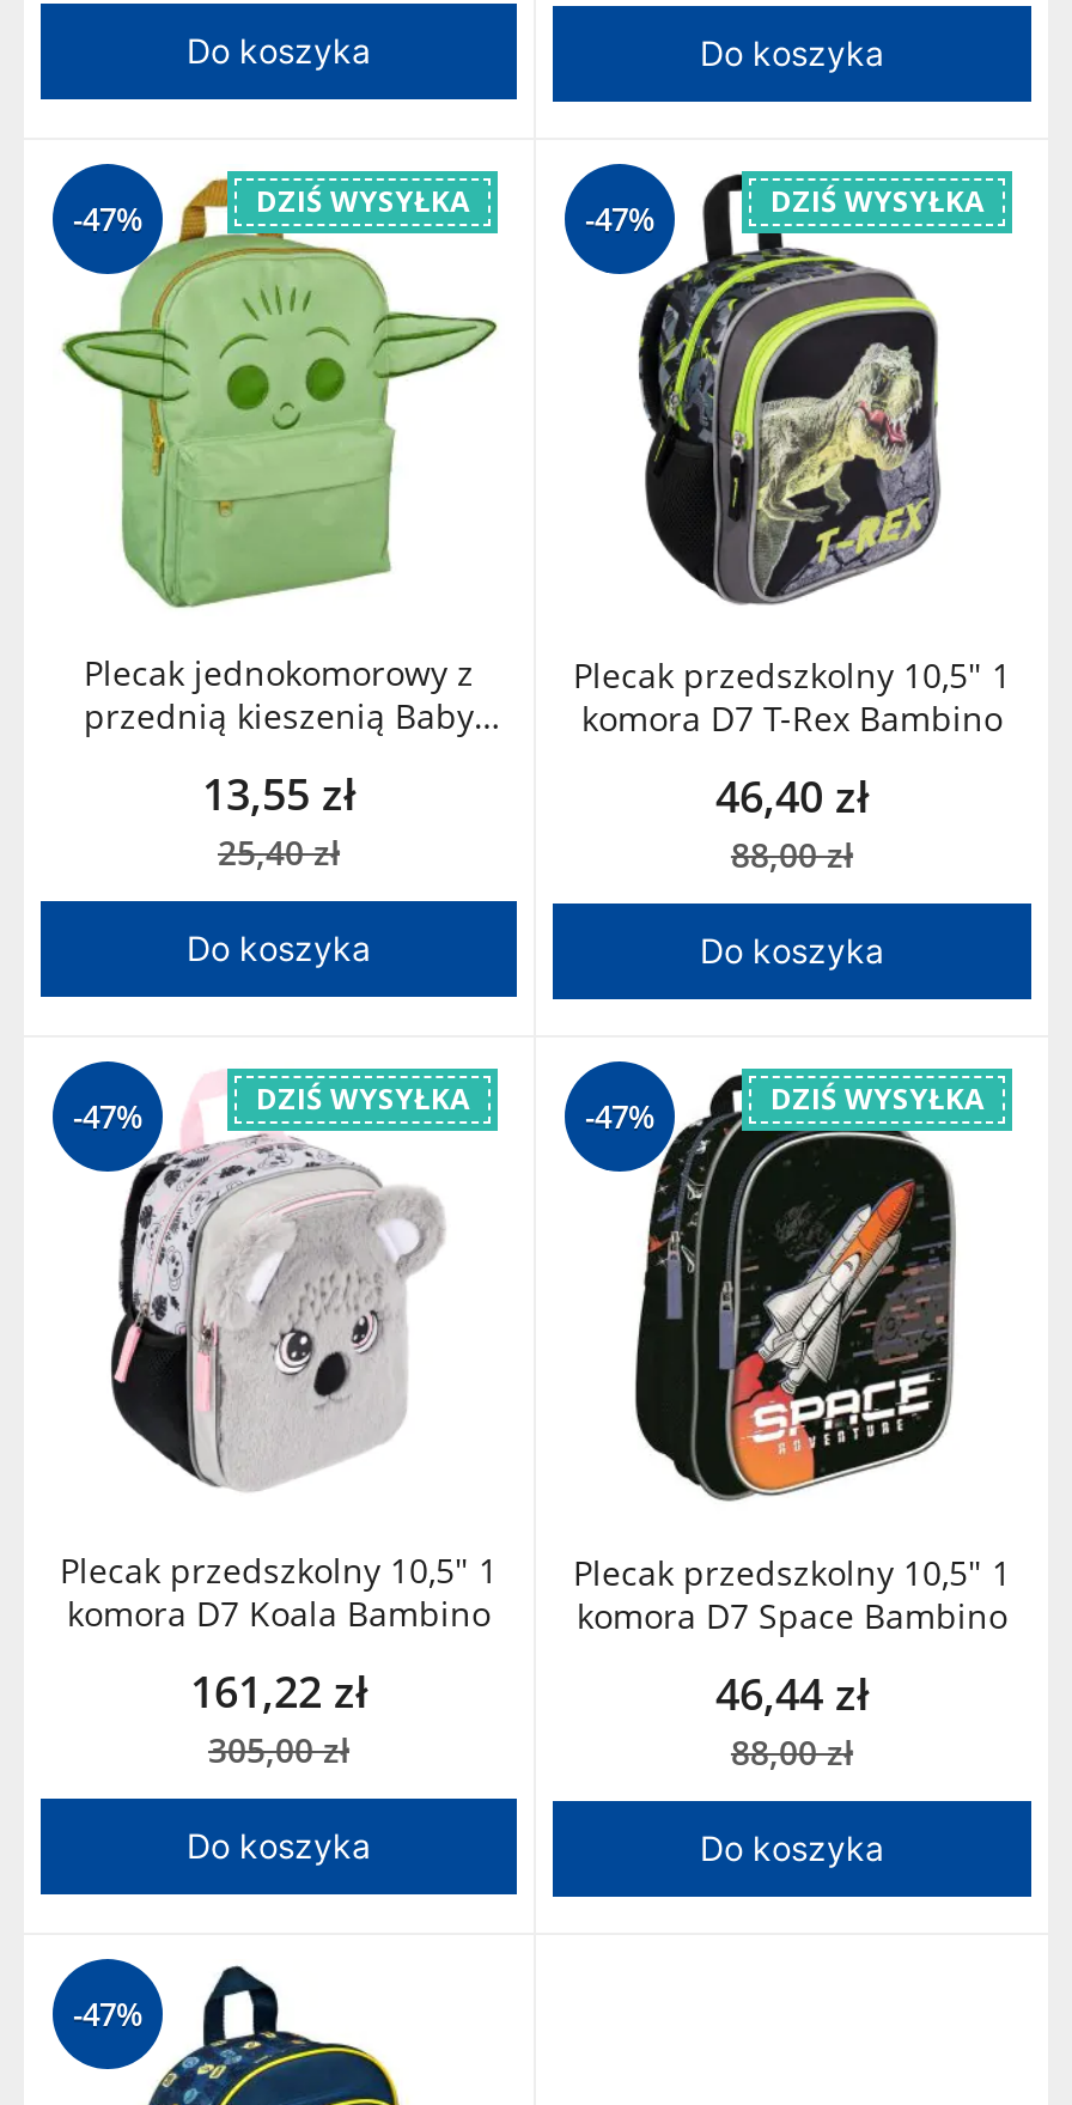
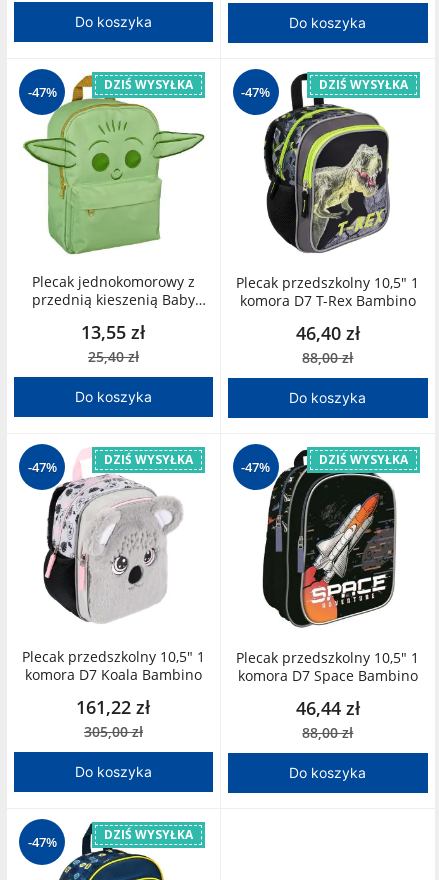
+ DZIŚ WYSYŁKA
